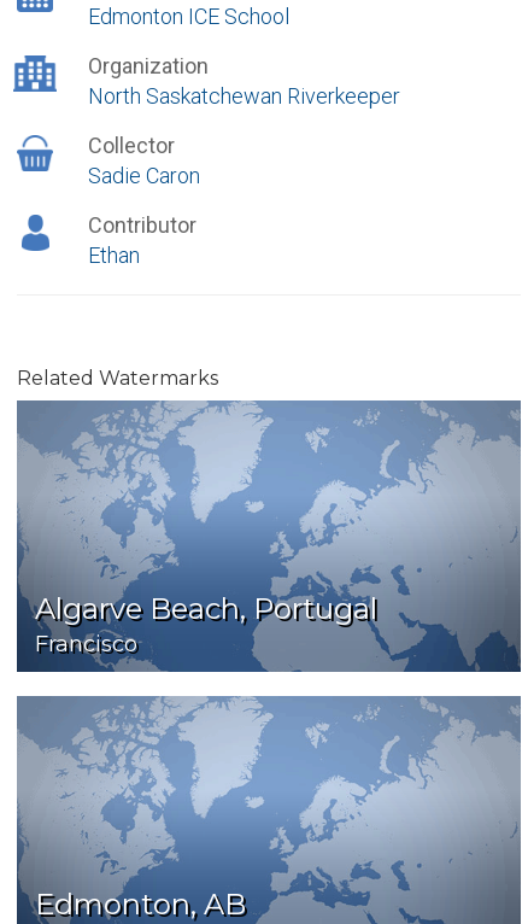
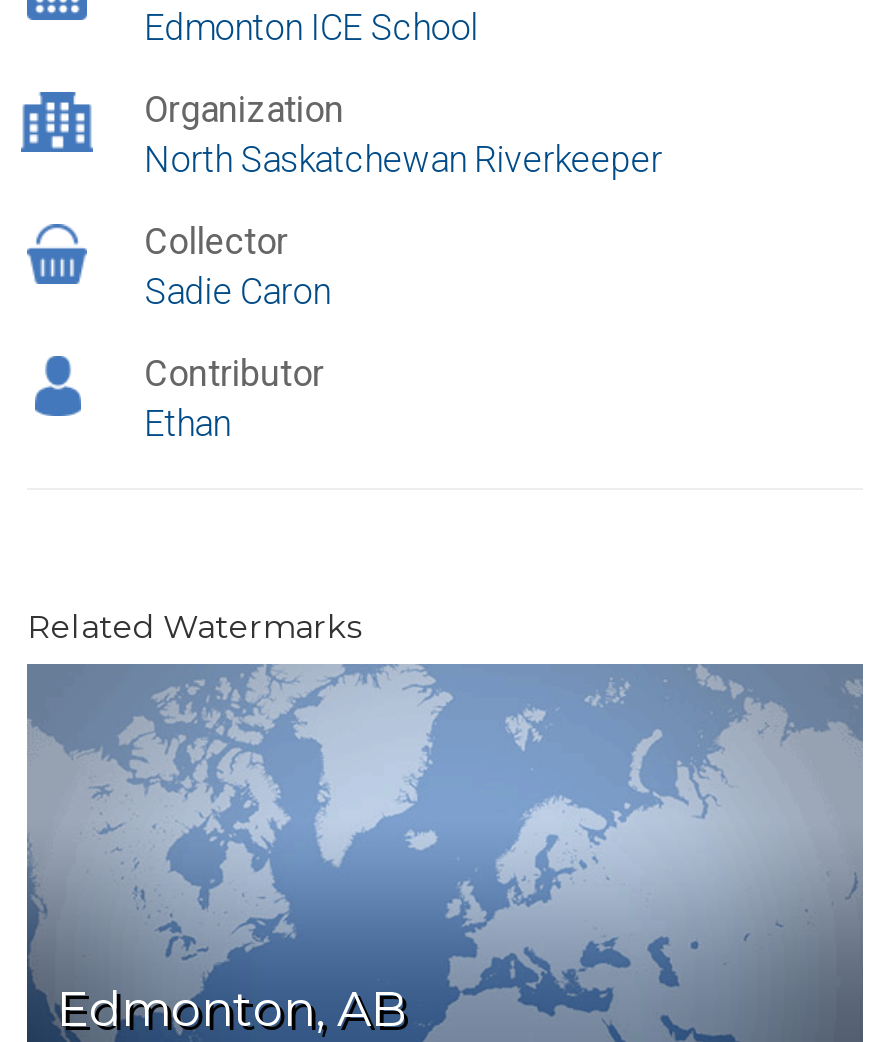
- Algarve Beach, Portugal
- Francisco
